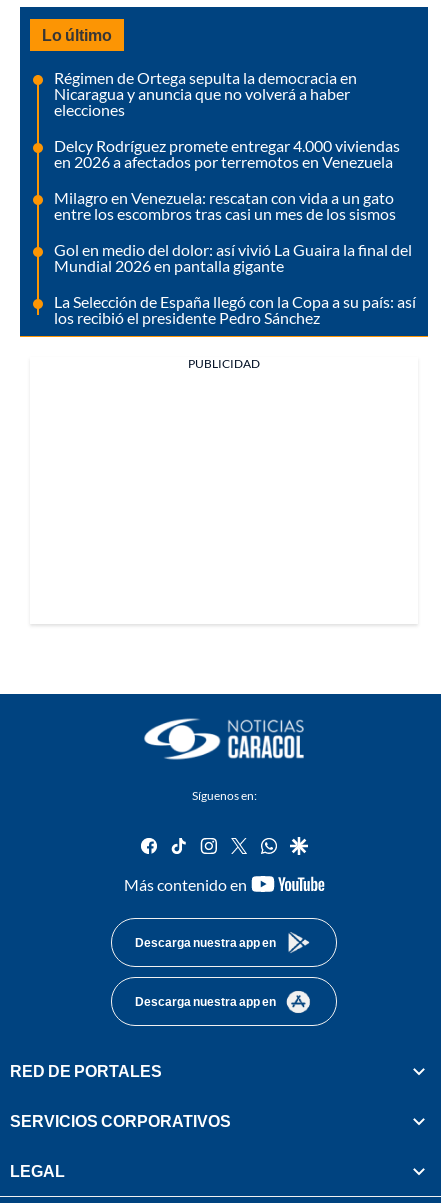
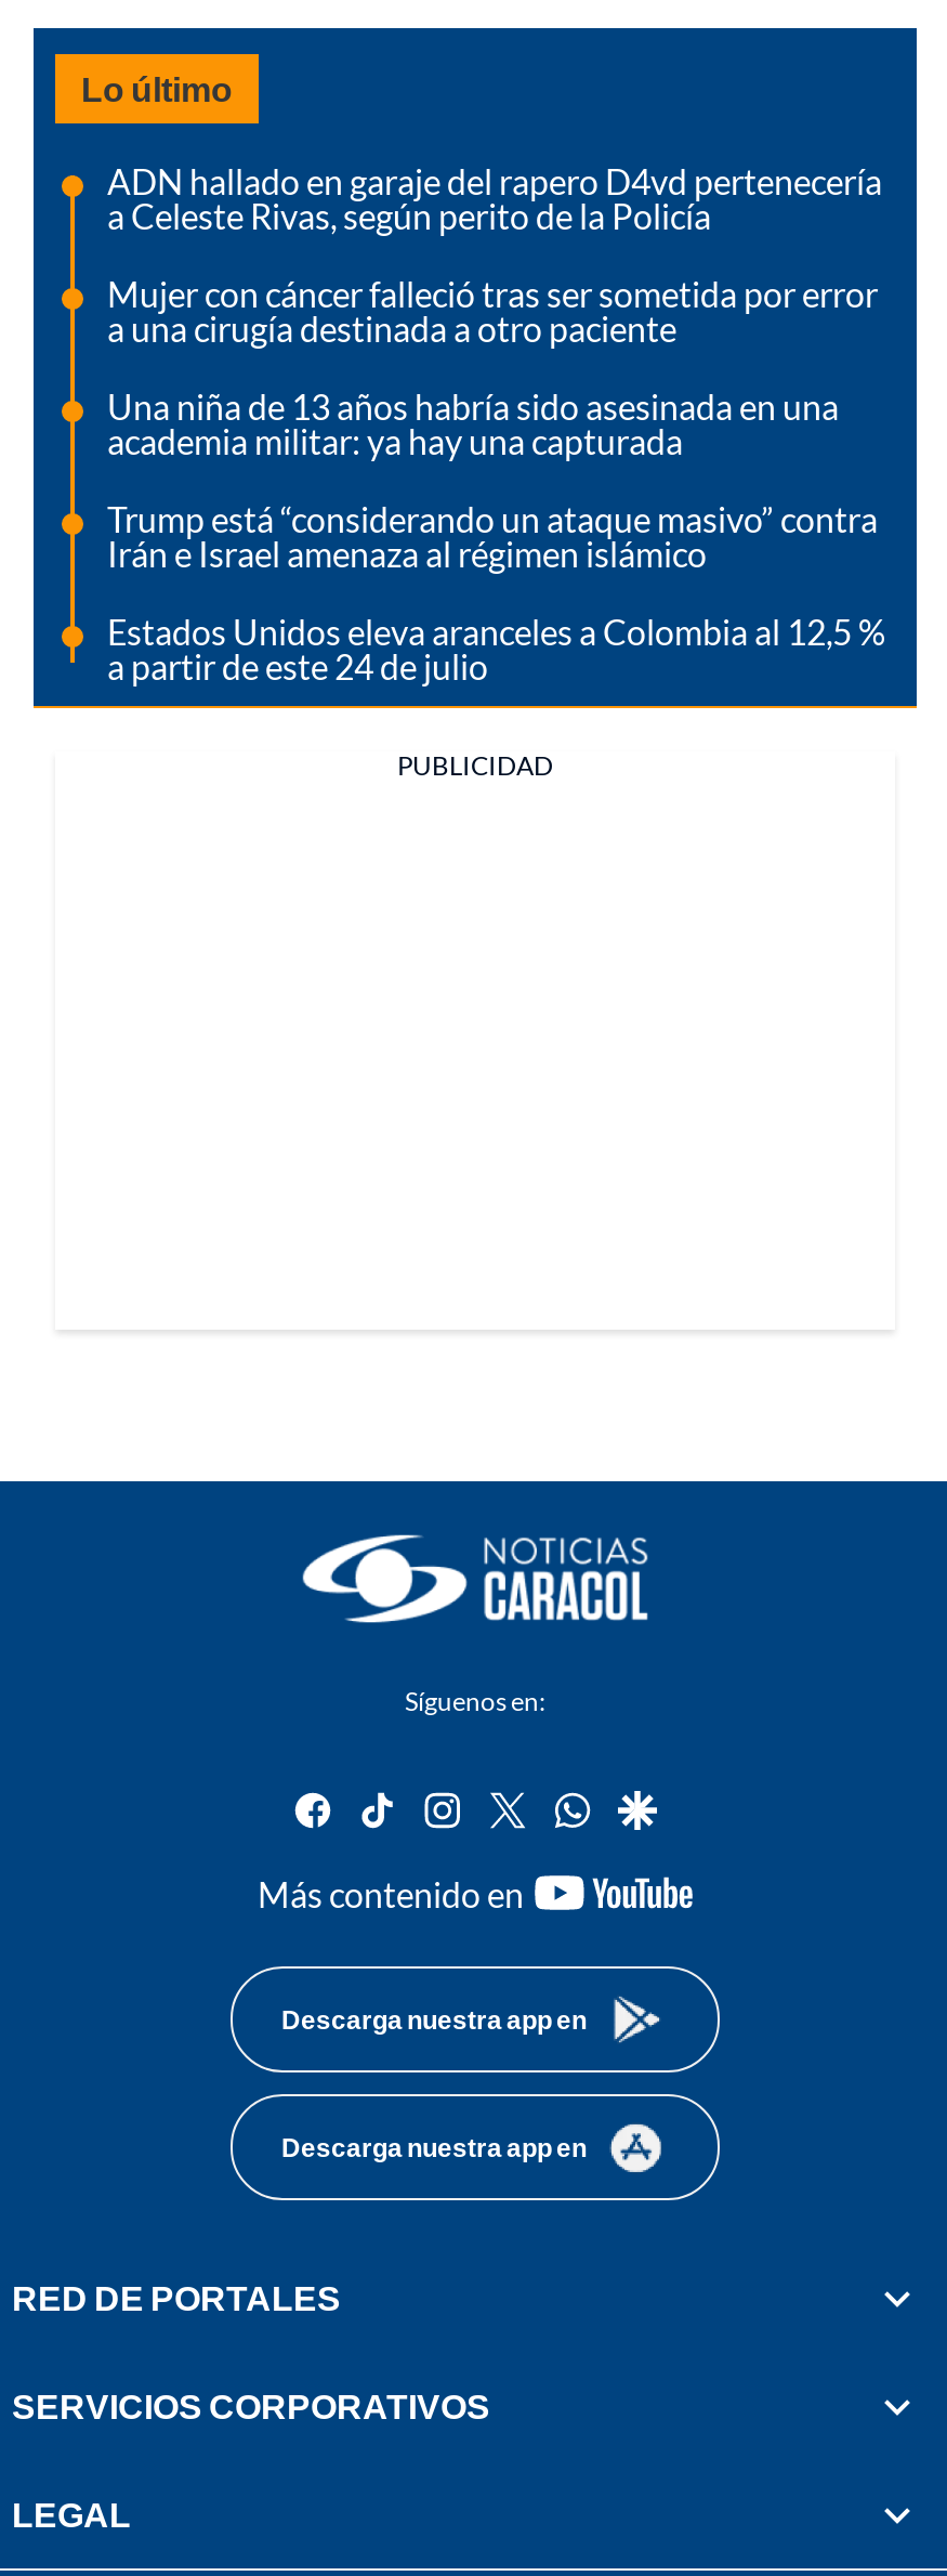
- Régimen de Ortega sepulta la democracia en
- Nicaragua y anuncia que no volverá a haber
- elecciones
+ ADN hallado en garaje del rapero D4vd pertenecería
+ a Celeste Rivas, según perito de la Policía

- Delcy Rodríguez promete entregar 4.000 viviendas
- en 2026 a afectados por terremotos en Venezuela
+ Mujer con cáncer falleció tras ser sometida por error
+ a una cirugía destinada a otro paciente

- Milagro en Venezuela: rescatan con vida a un gato
- entre los escombros tras casi un mes de los sismos
+ Una niña de 13 años habría sido asesinada en una
+ academia militar: ya hay una capturada

- Gol en medio del dolor: así vivió La Guaira la final del
- Mundial 2026 en pantalla gigante
+ Trump está “considerando un ataque masivo” contra
+ Irán e Israel amenaza al régimen islámico

- La Selección de España llegó con la Copa a su país: así
- los recibió el presidente Pedro Sánchez
+ Estados Unidos eleva aranceles a Colombia al 12,5 %
+ a partir de este 24 de julio
